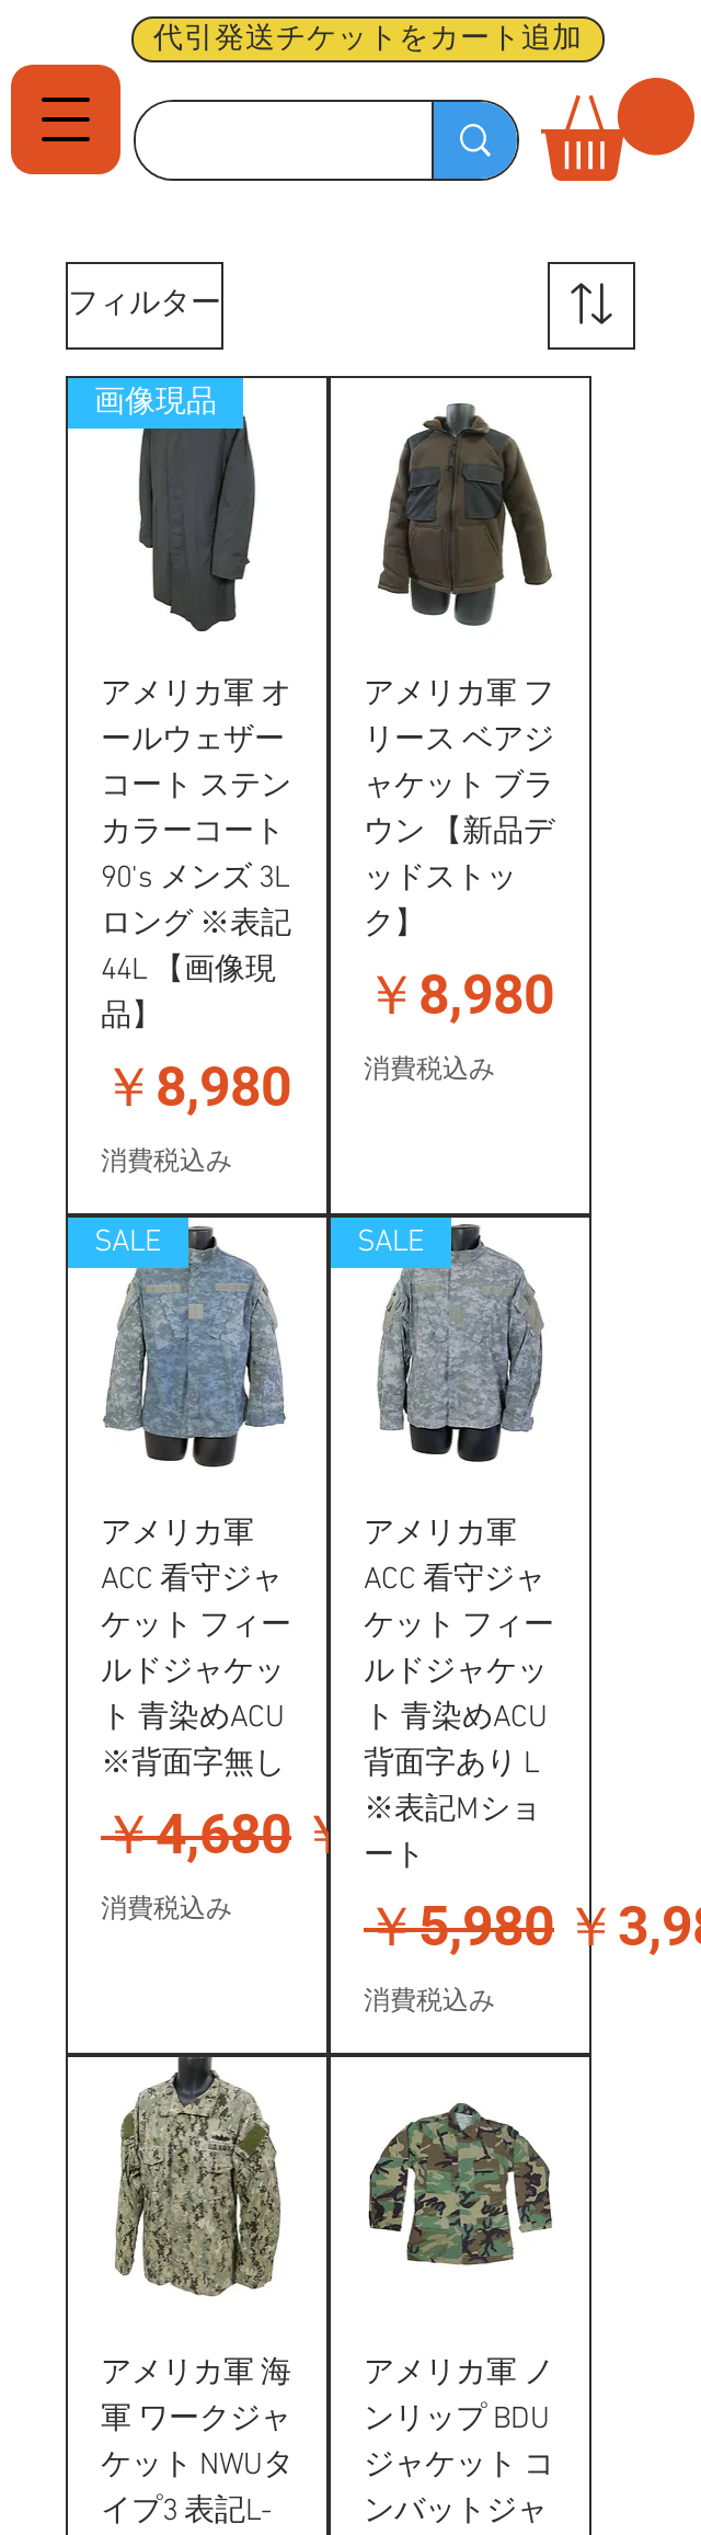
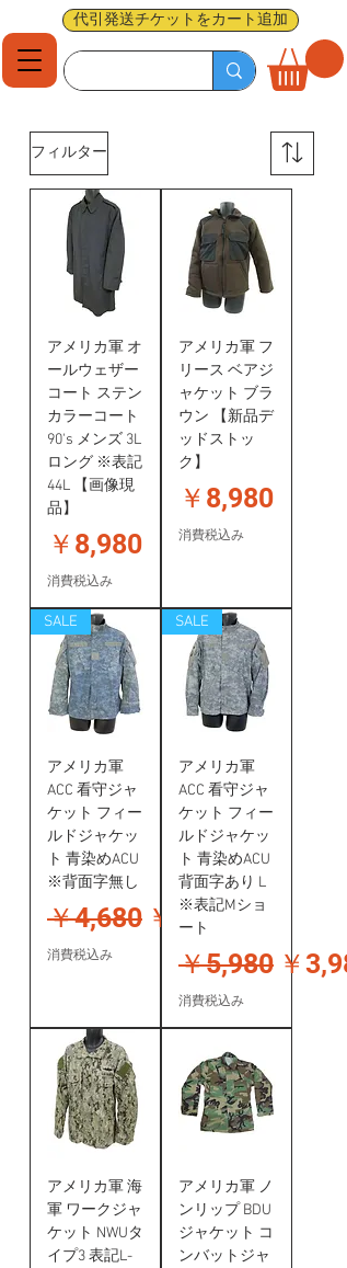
- 画像現品
